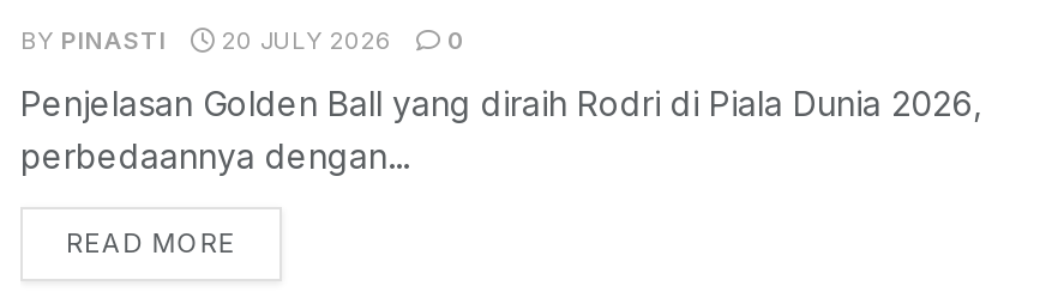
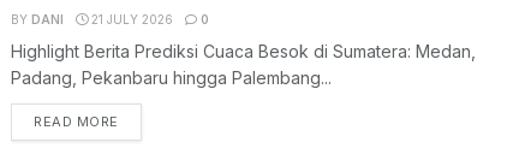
- BY PINASTI
- 20 JULY 2026
+ BY DANI
+ 21 JULY 2026

- Penjelasan Golden Ball yang diraih Rodri di Piala Dunia 2026,
- perbedaannya dengan...
+ Highlight Berita Prediksi Cuaca Besok di Sumatera: Medan,
+ Padang, Pekanbaru hingga Palembang...
